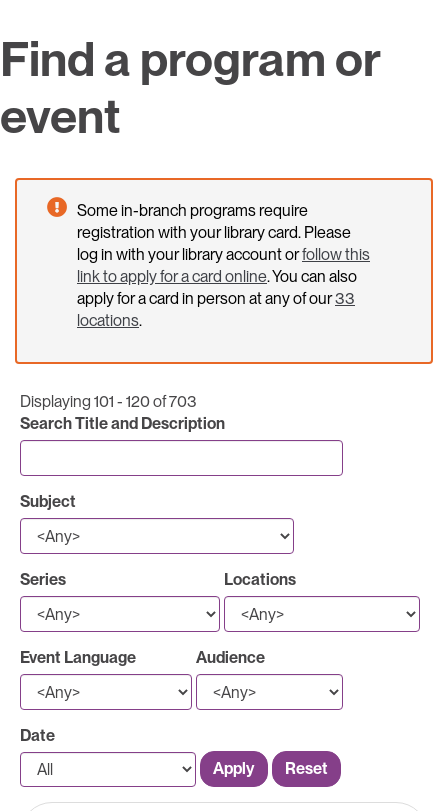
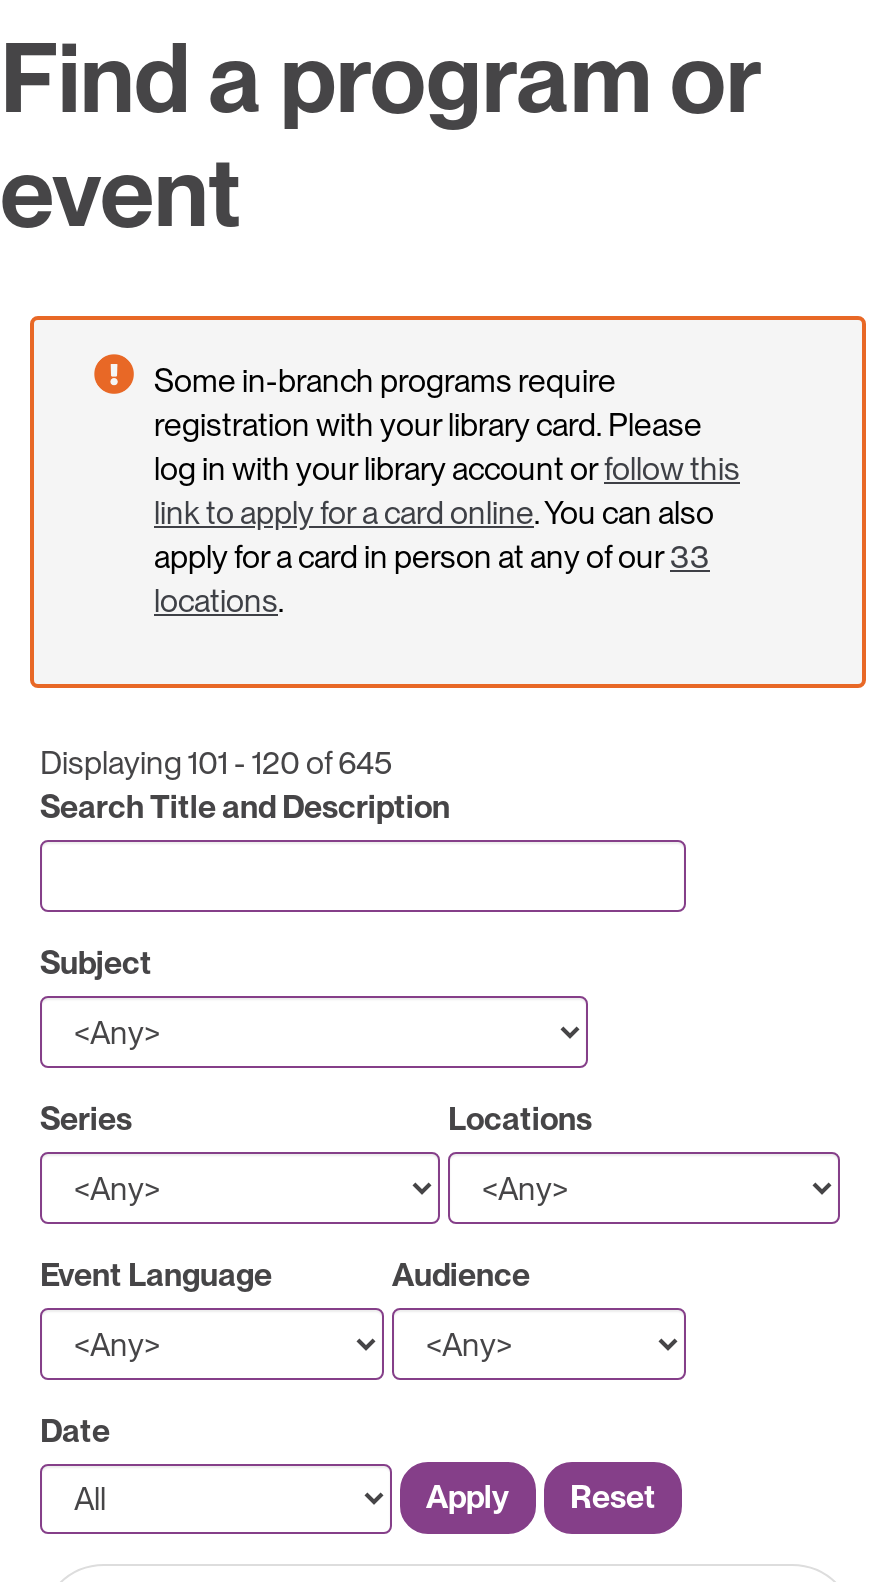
- Displaying 101 - 120 of 703
+ Displaying 101 - 120 of 645
